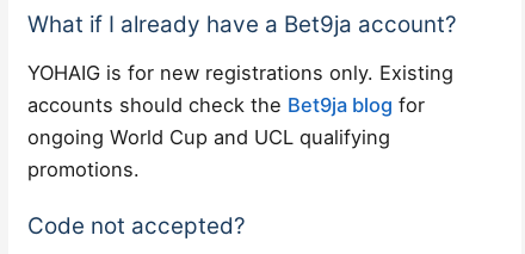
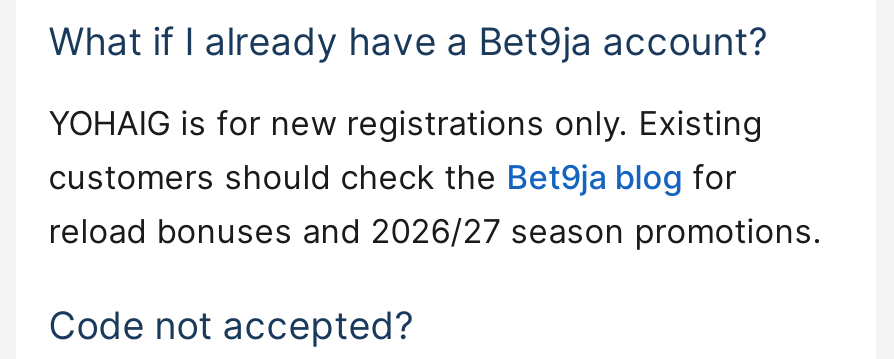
- accounts should check the Bet9ja blog for
- ongoing World Cup and UCL qualifying
- promotions.
+ customers should check the Bet9ja blog for
+ reload bonuses and 2026/27 season promotions.
